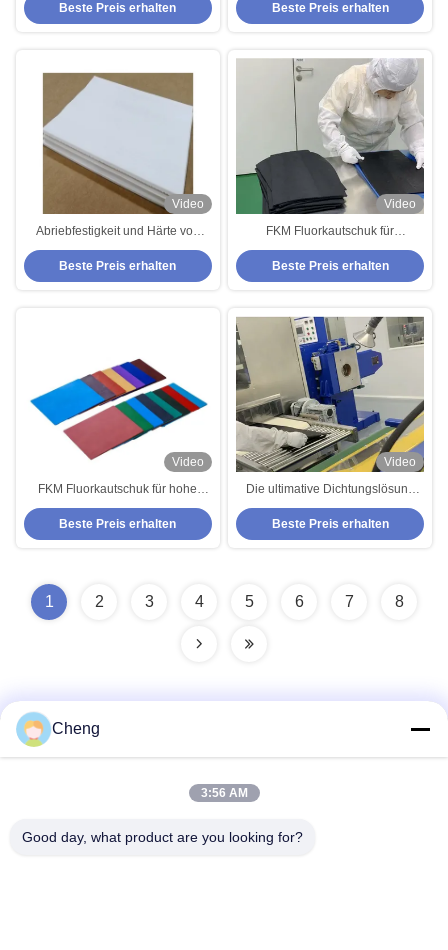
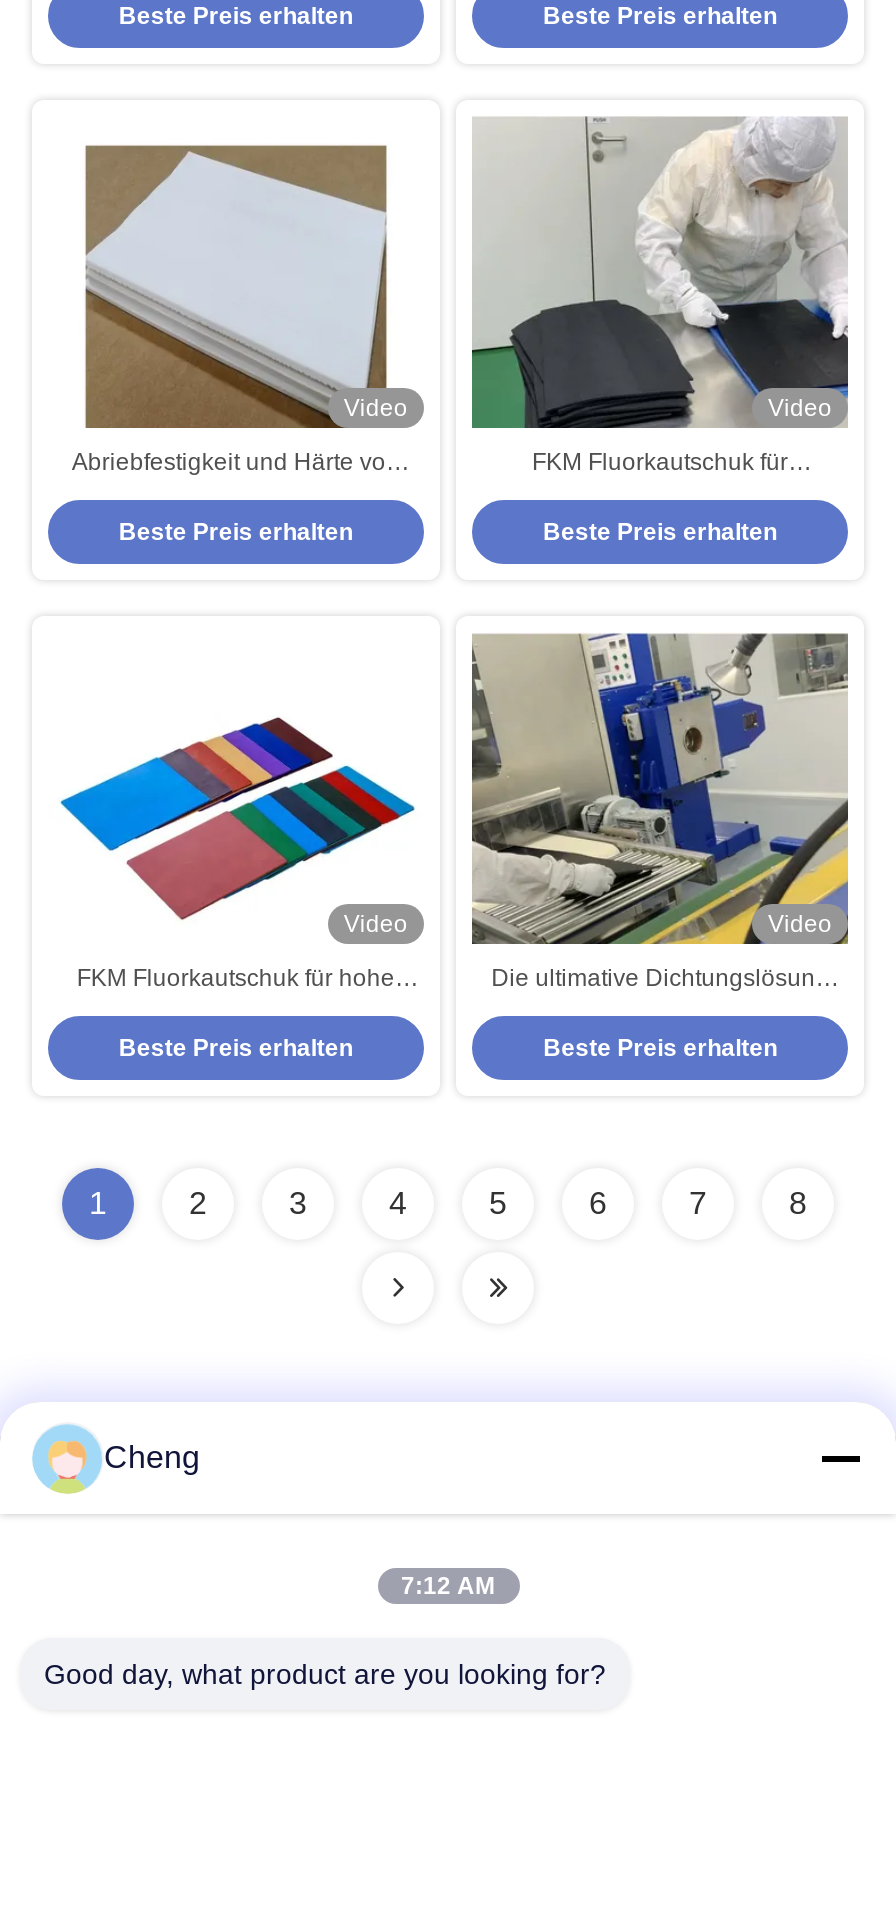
- 3:56 AM
+ 7:12 AM
